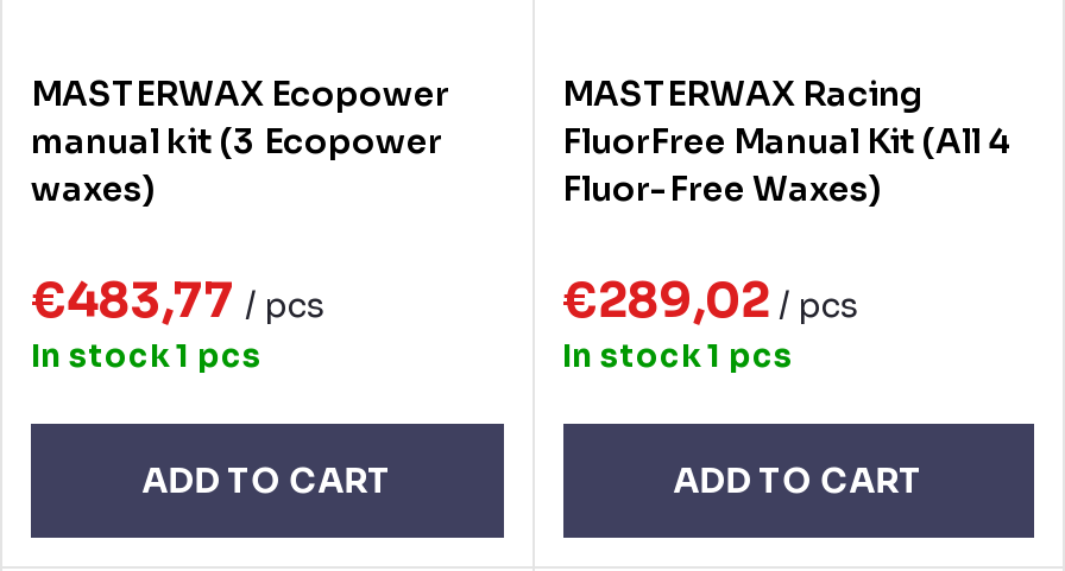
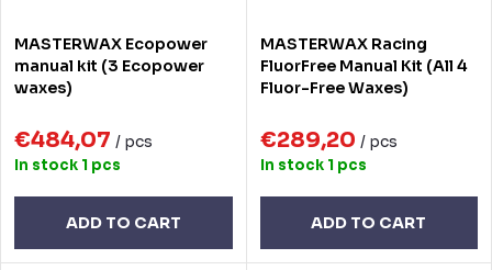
- €483,77 / pcs
+ €484,07 / pcs

- €289,02 / pcs
+ €289,20 / pcs
